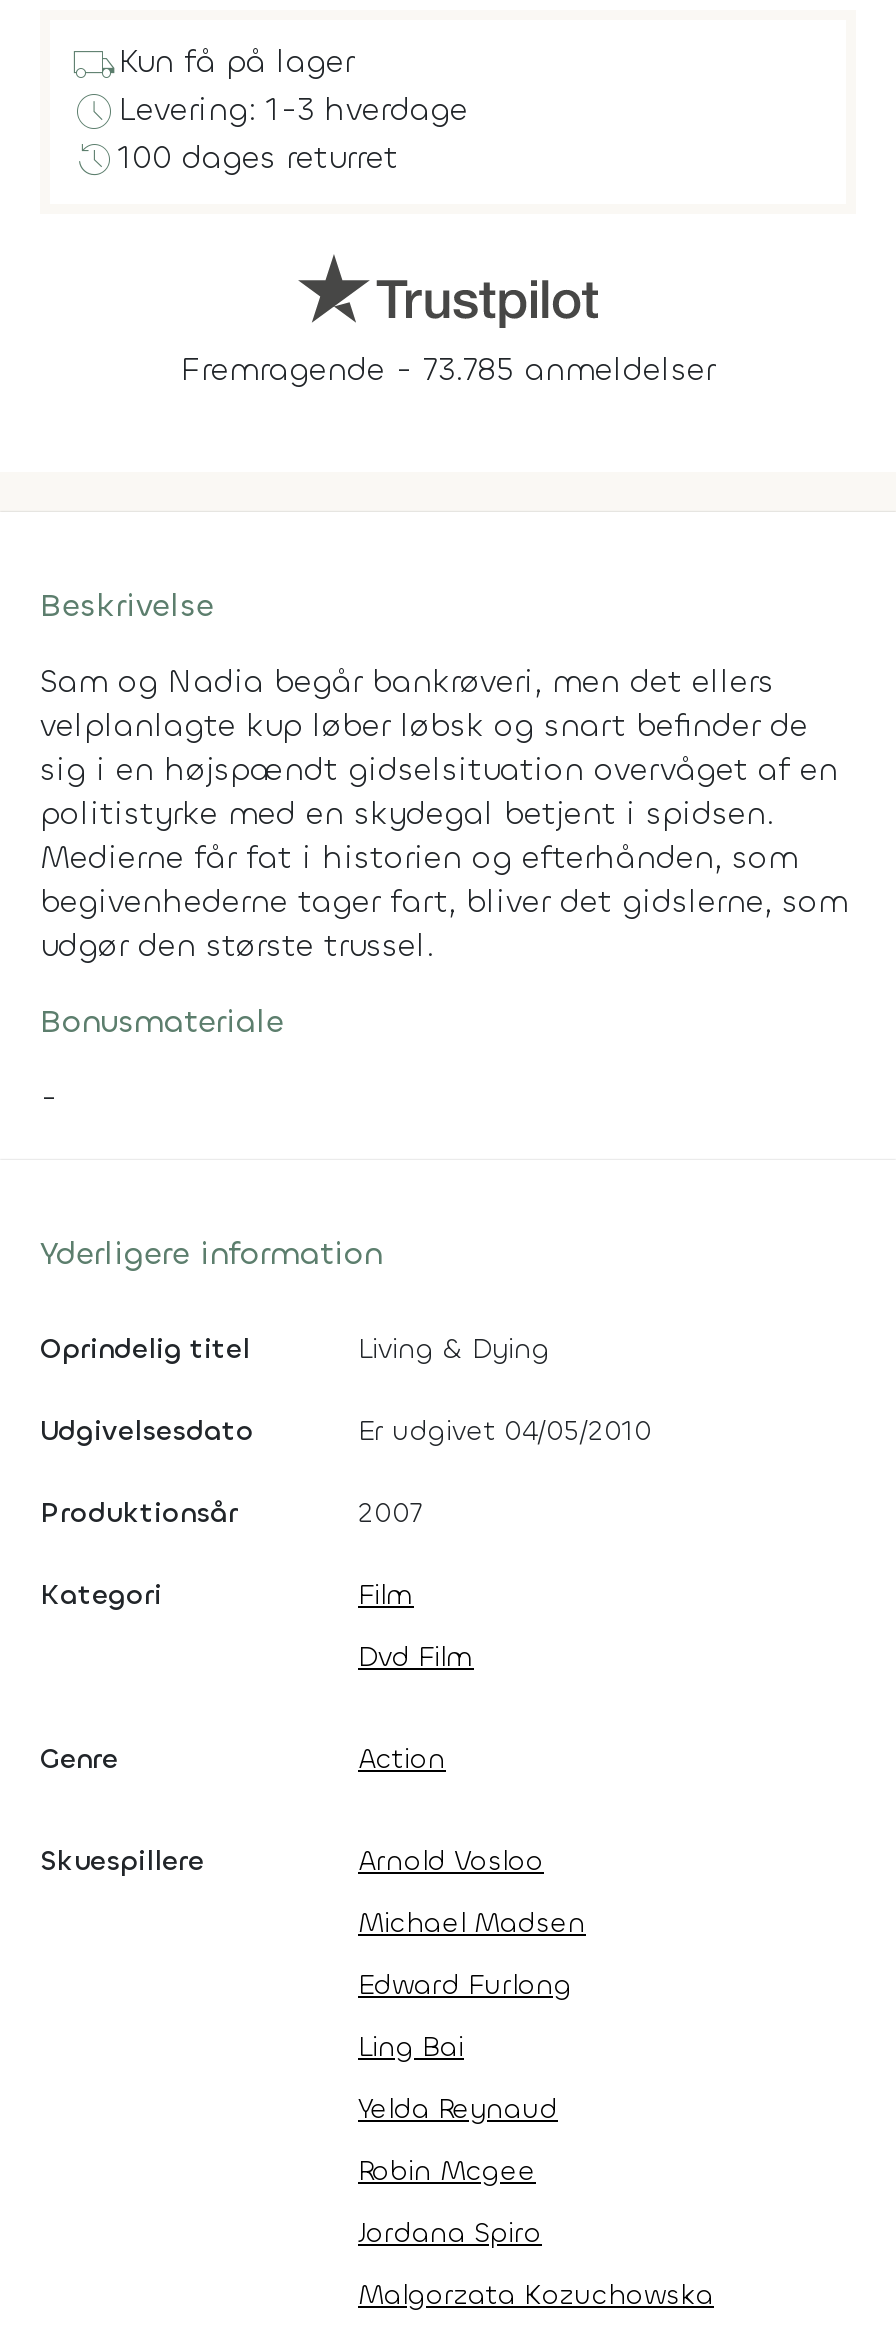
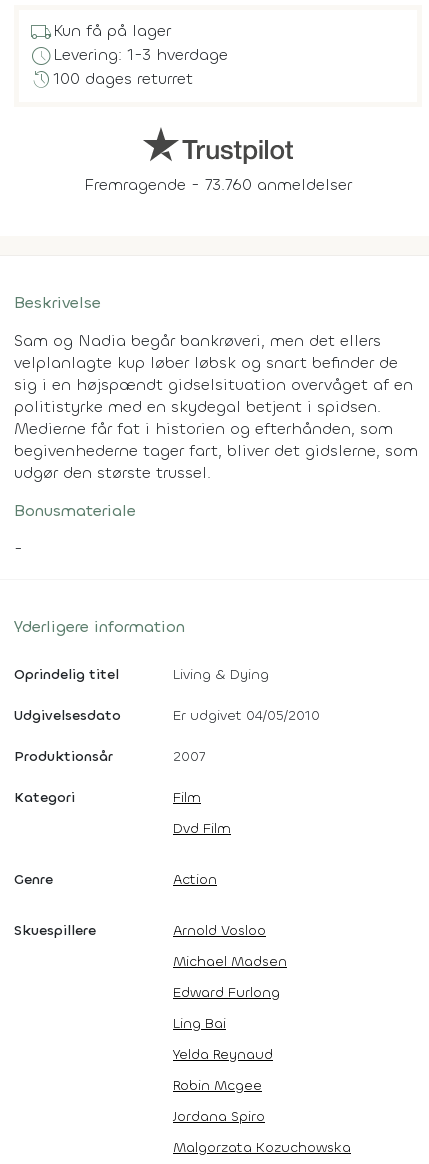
- Fremragende - 73.785 anmeldelser
+ Fremragende - 73.760 anmeldelser
